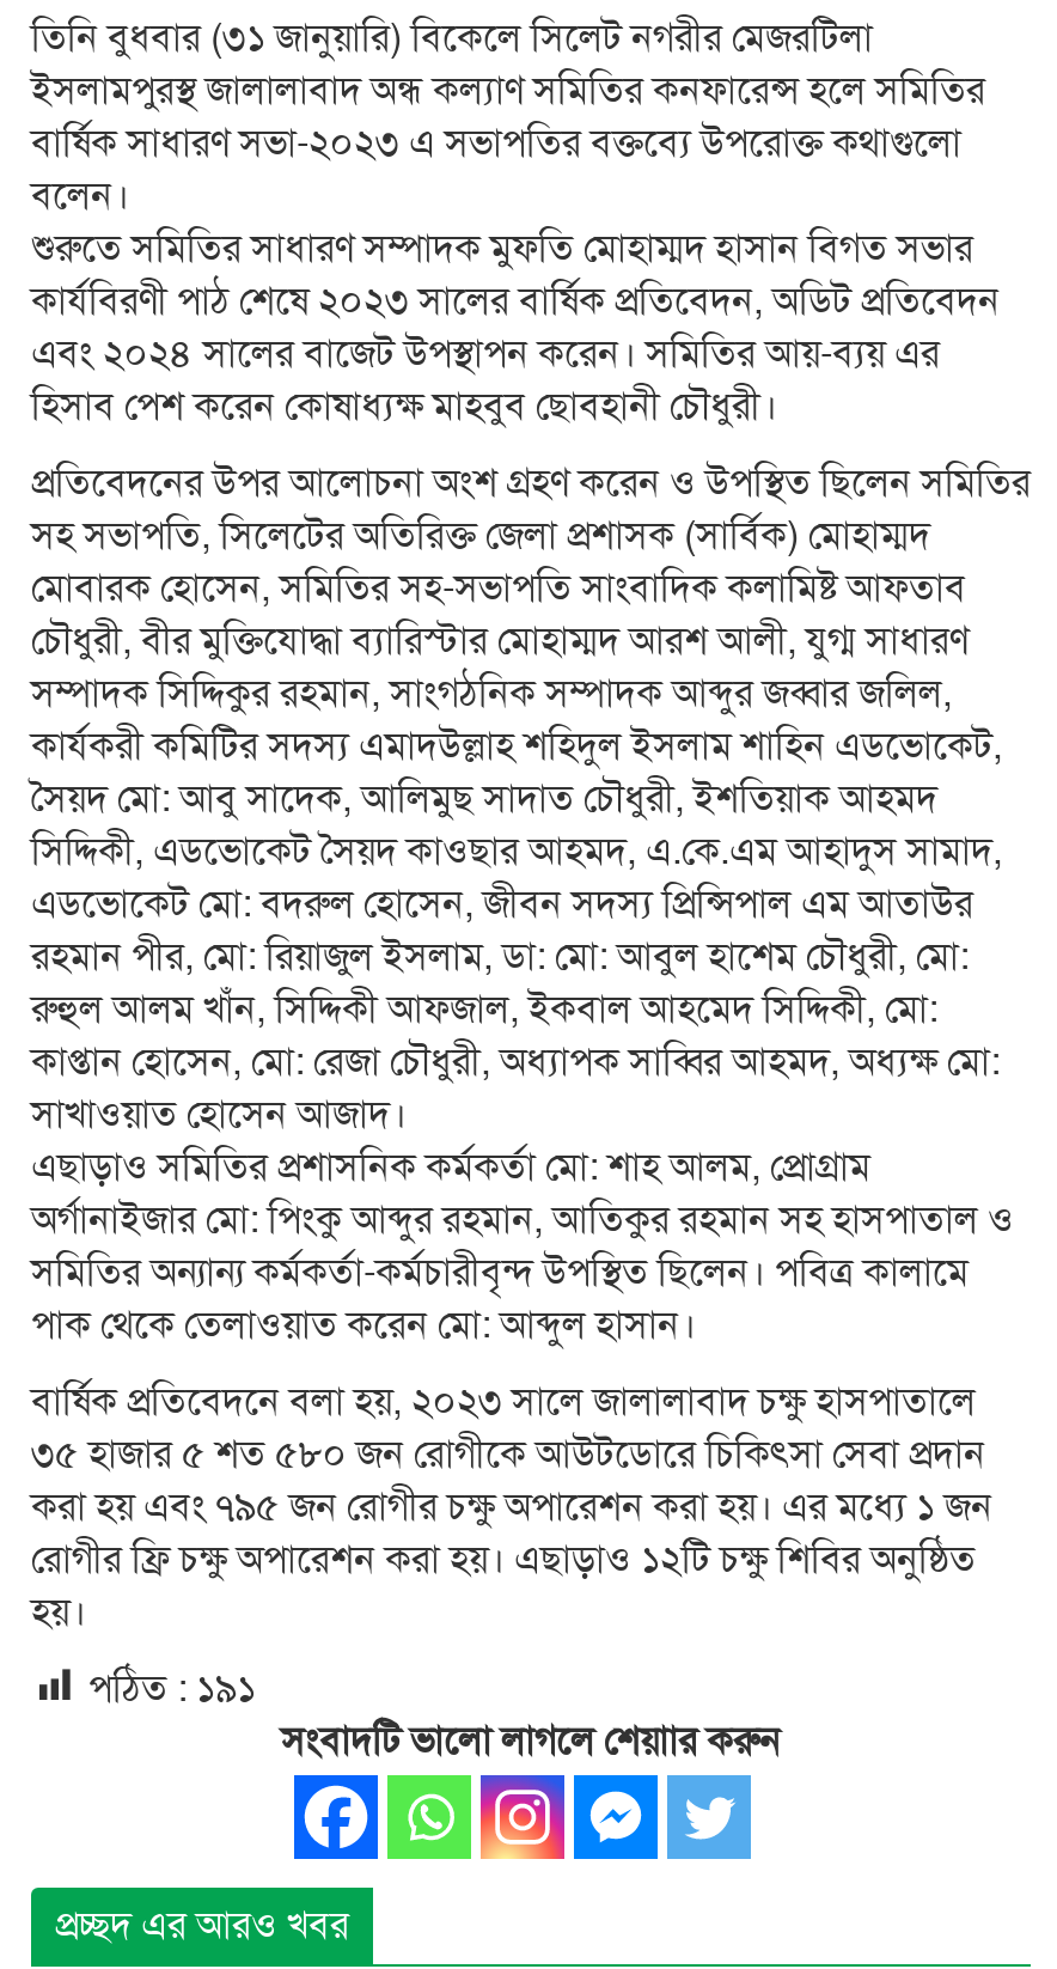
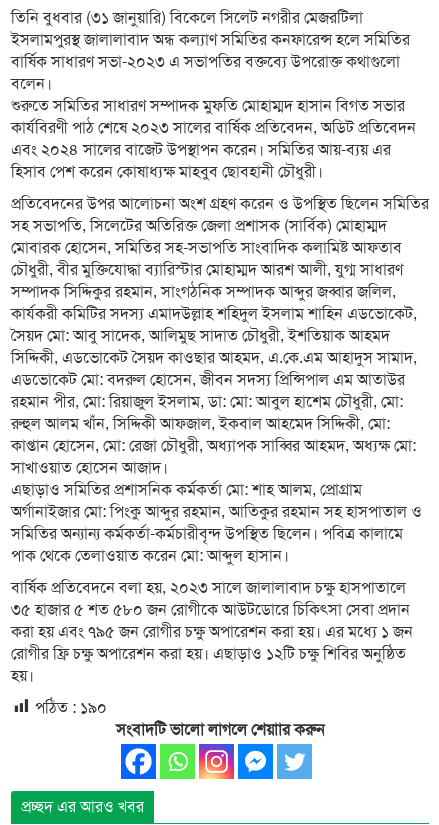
- পঠিত : ১৯১
+ পঠিত : ১৯০
